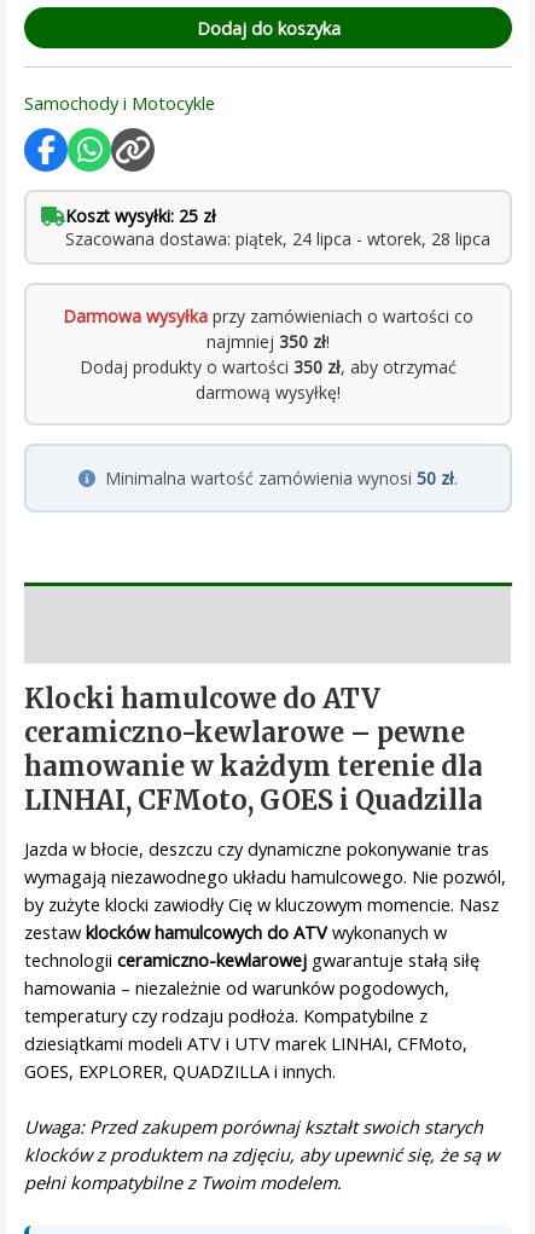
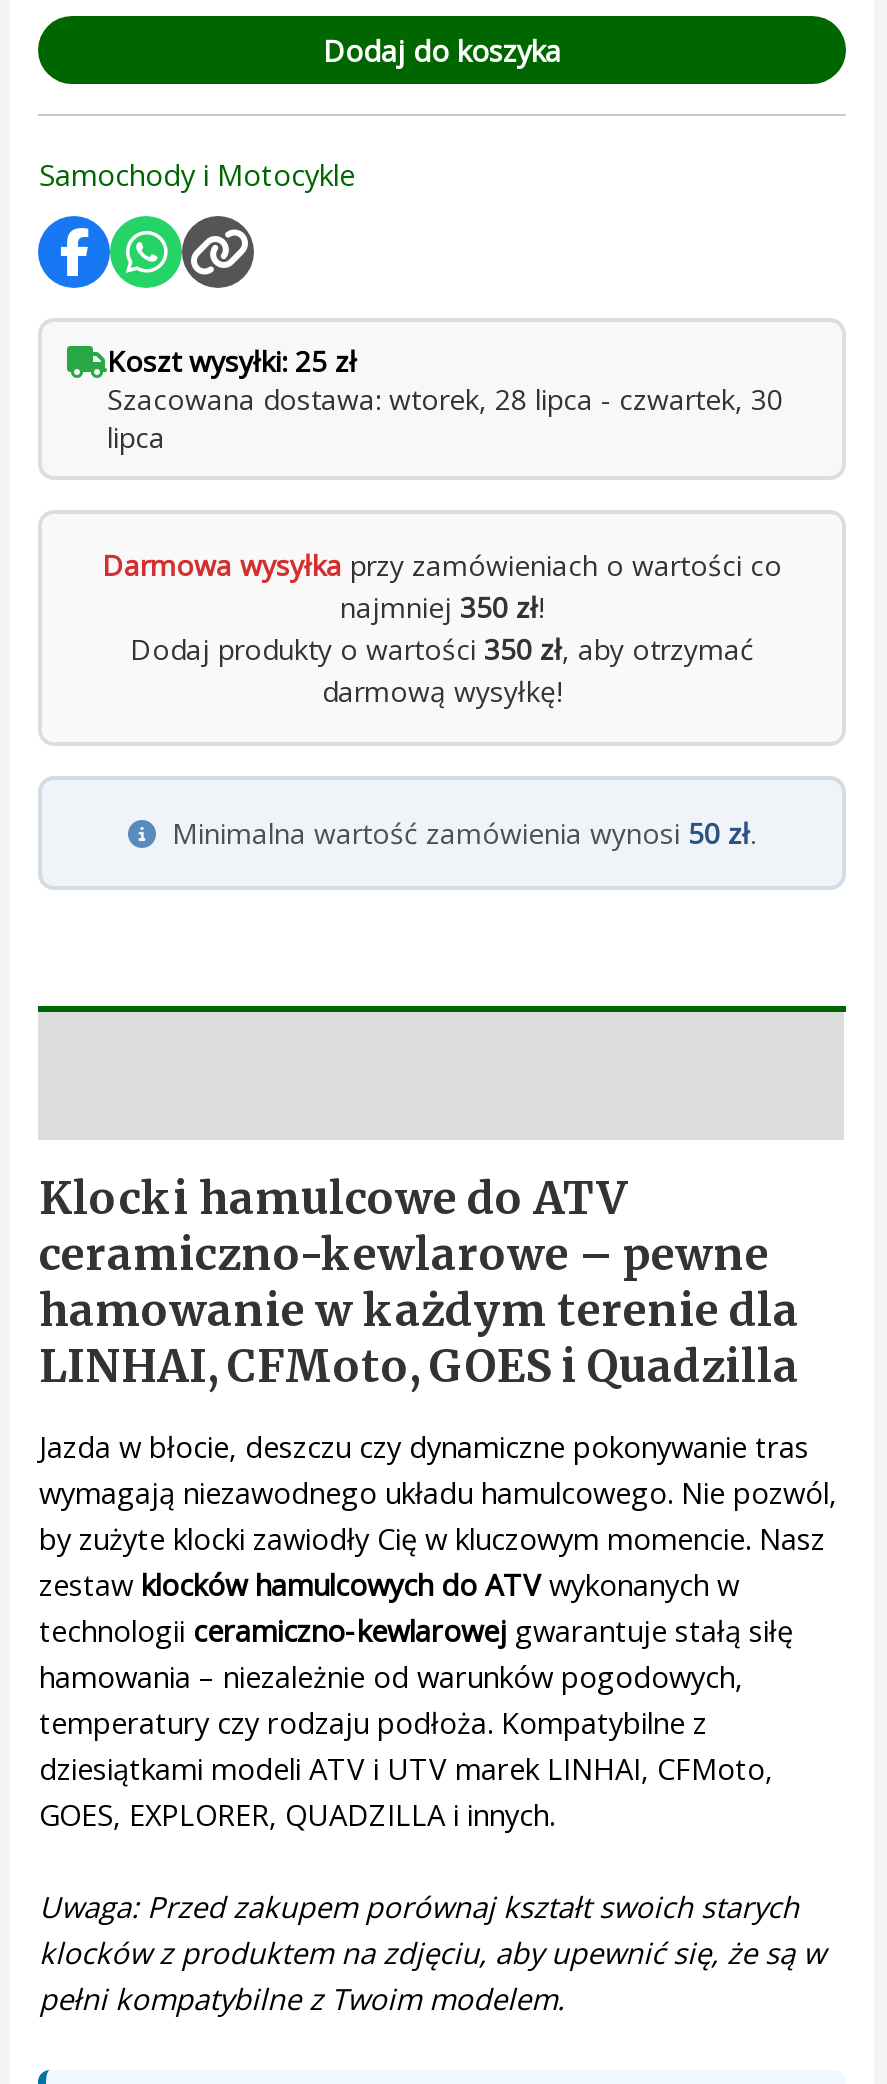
- Szacowana dostawa: piątek, 24 lipca - wtorek, 28 lipca
+ Szacowana dostawa: wtorek, 28 lipca - czwartek, 30
+ lipca
